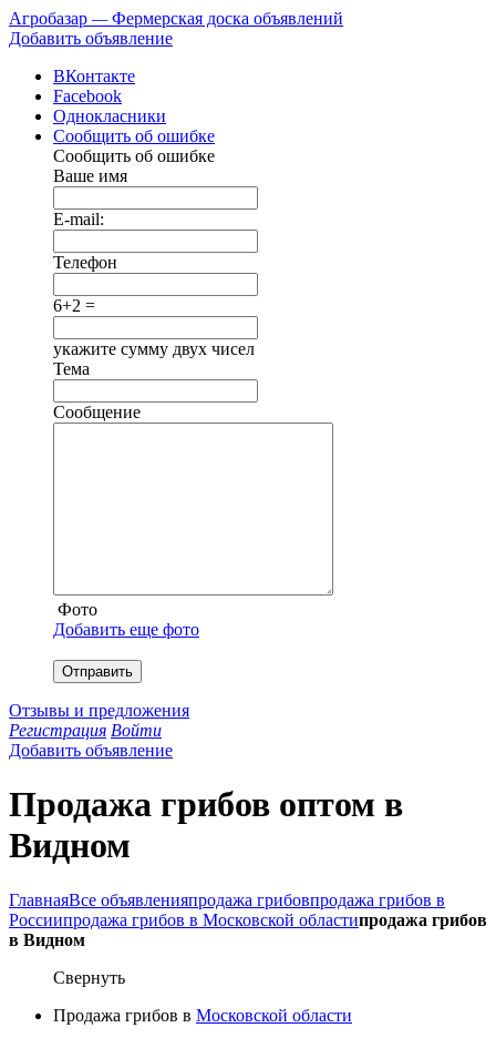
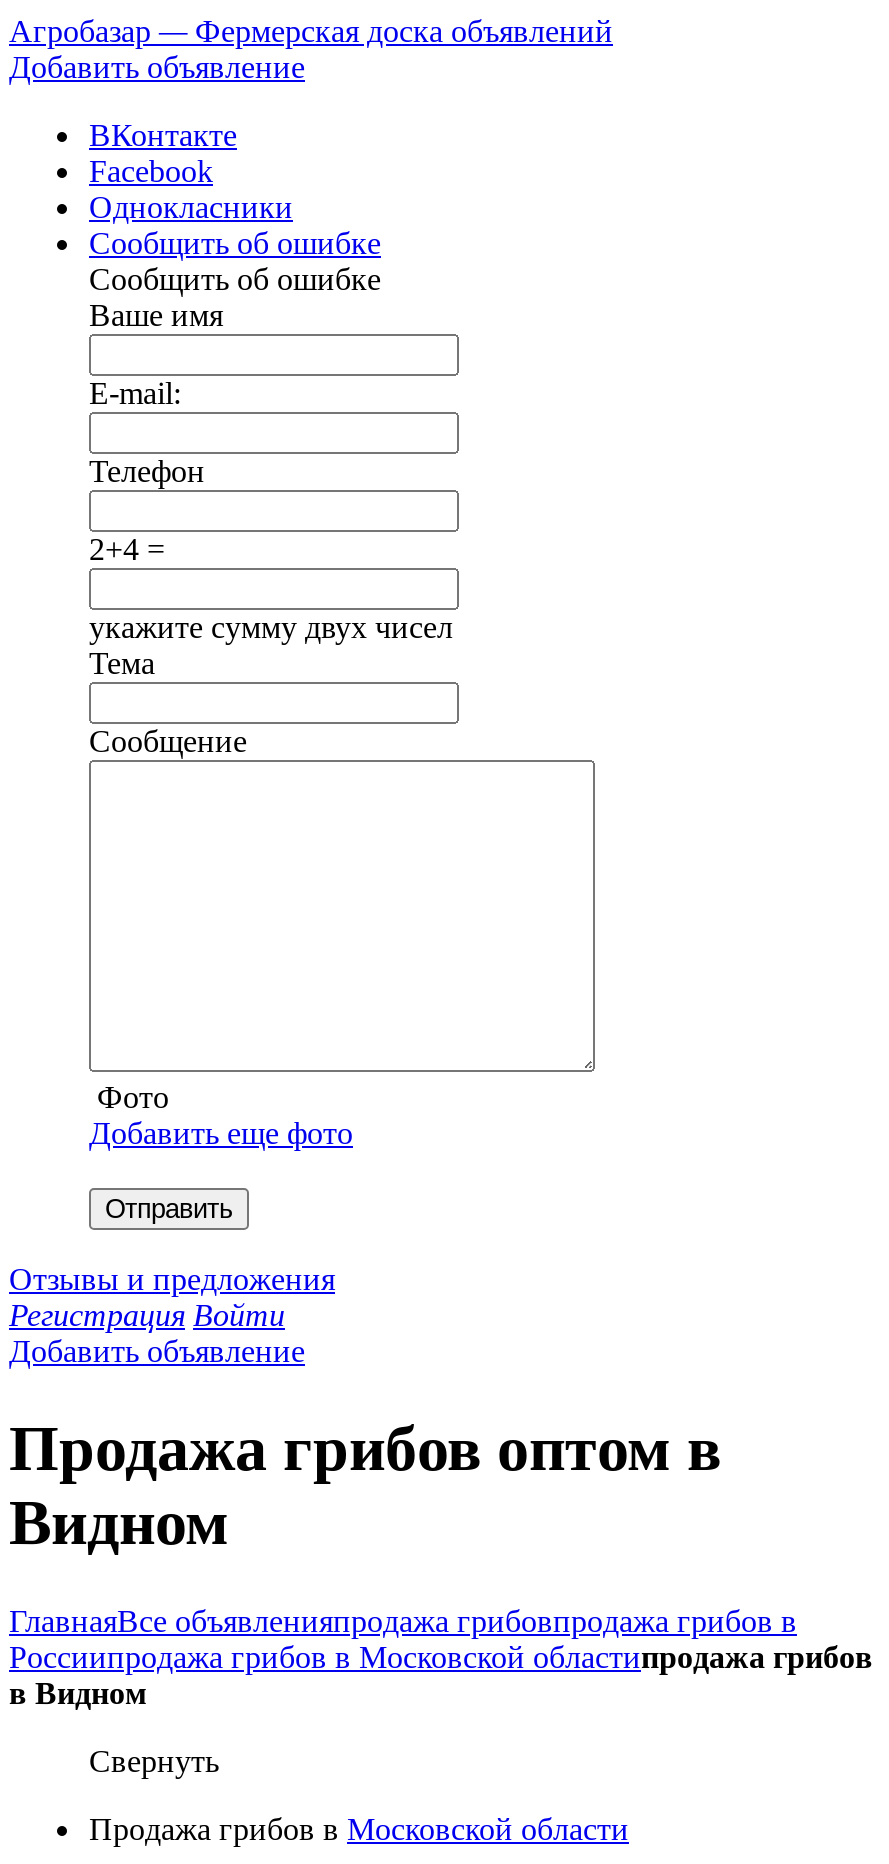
- 6+2 =
+ 2+4 =
